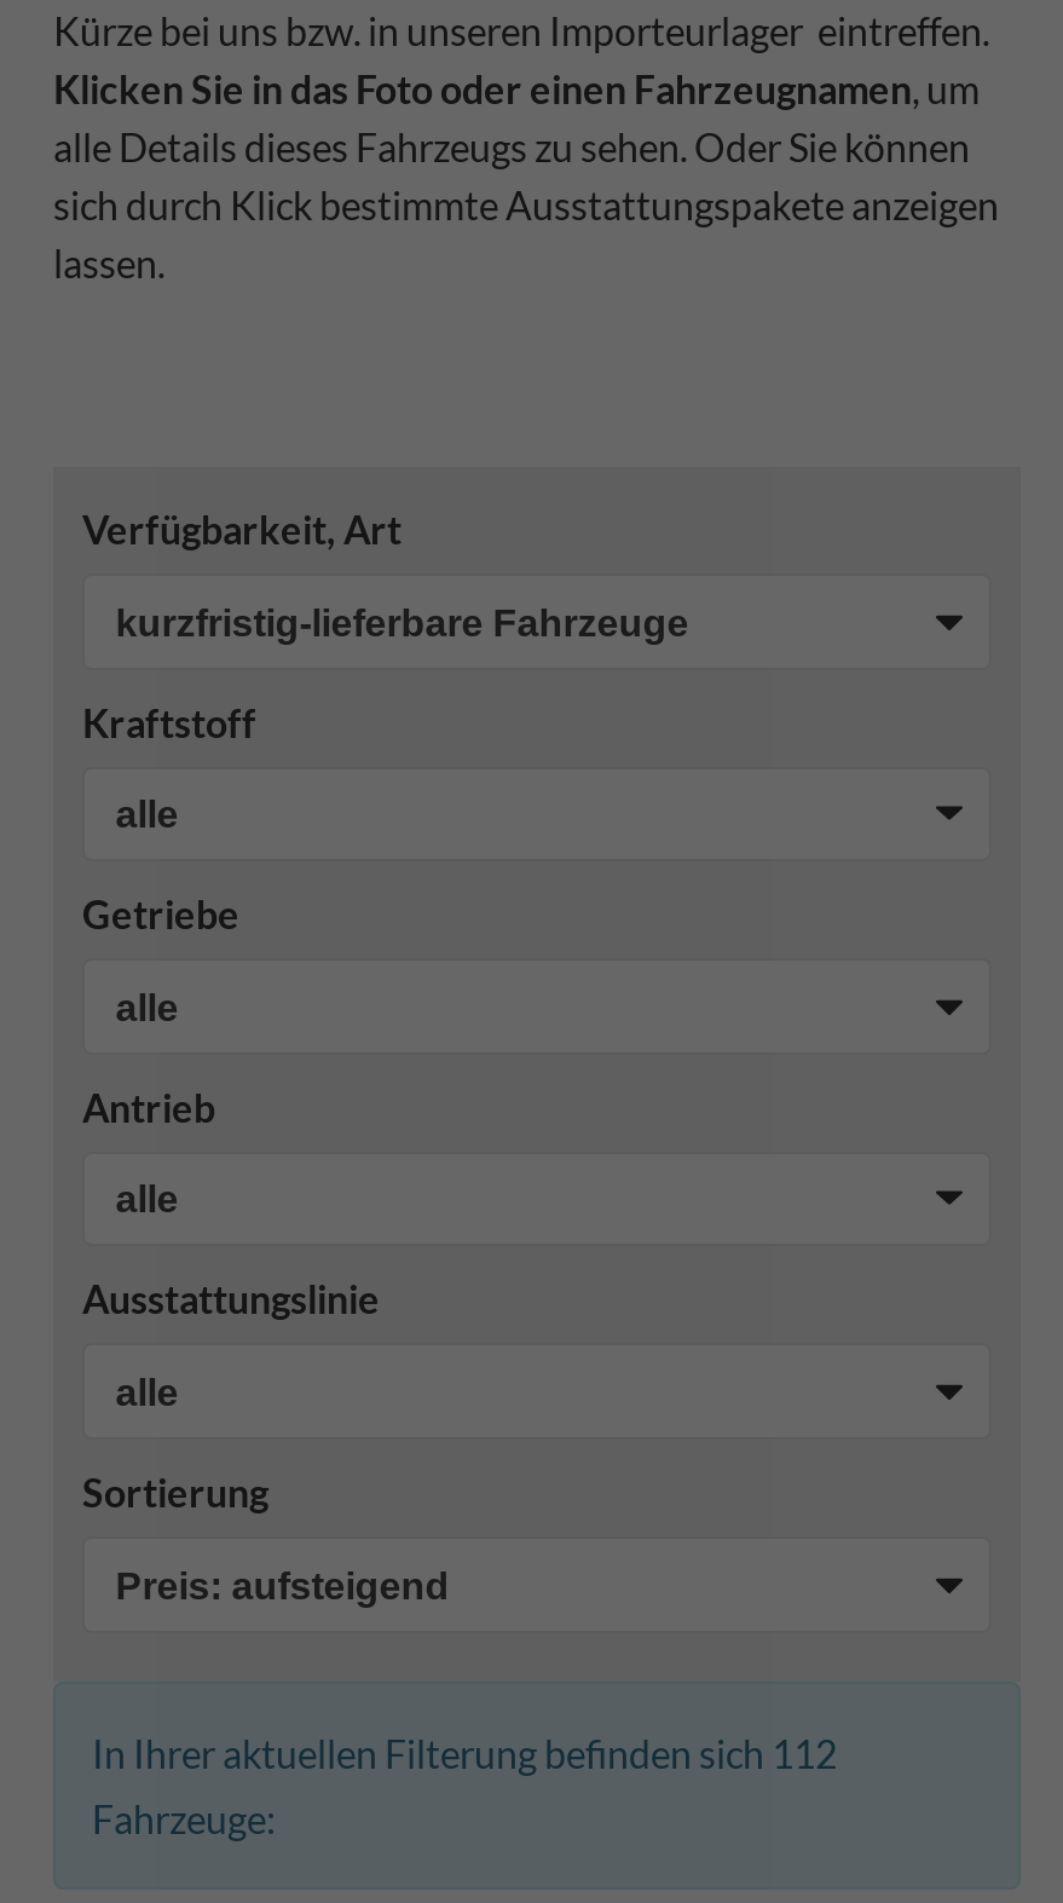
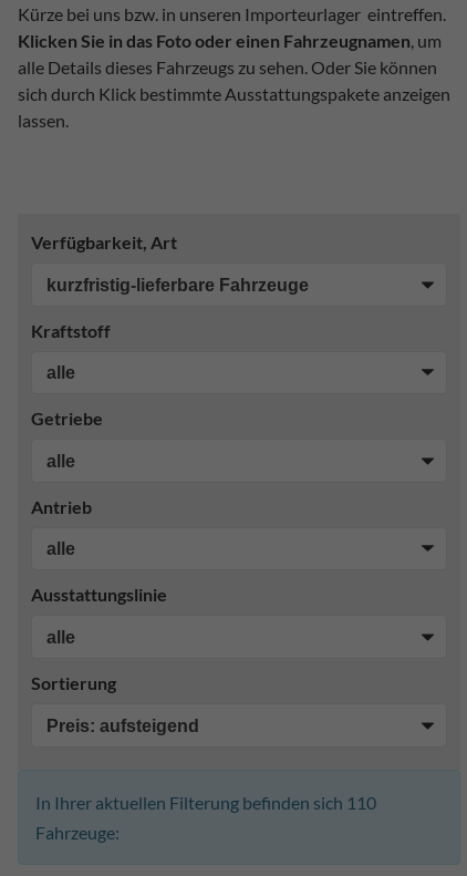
- In Ihrer aktuellen Filterung befinden sich 112
+ In Ihrer aktuellen Filterung befinden sich 110
